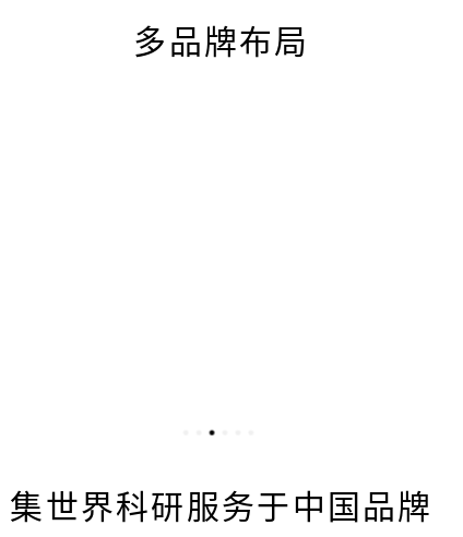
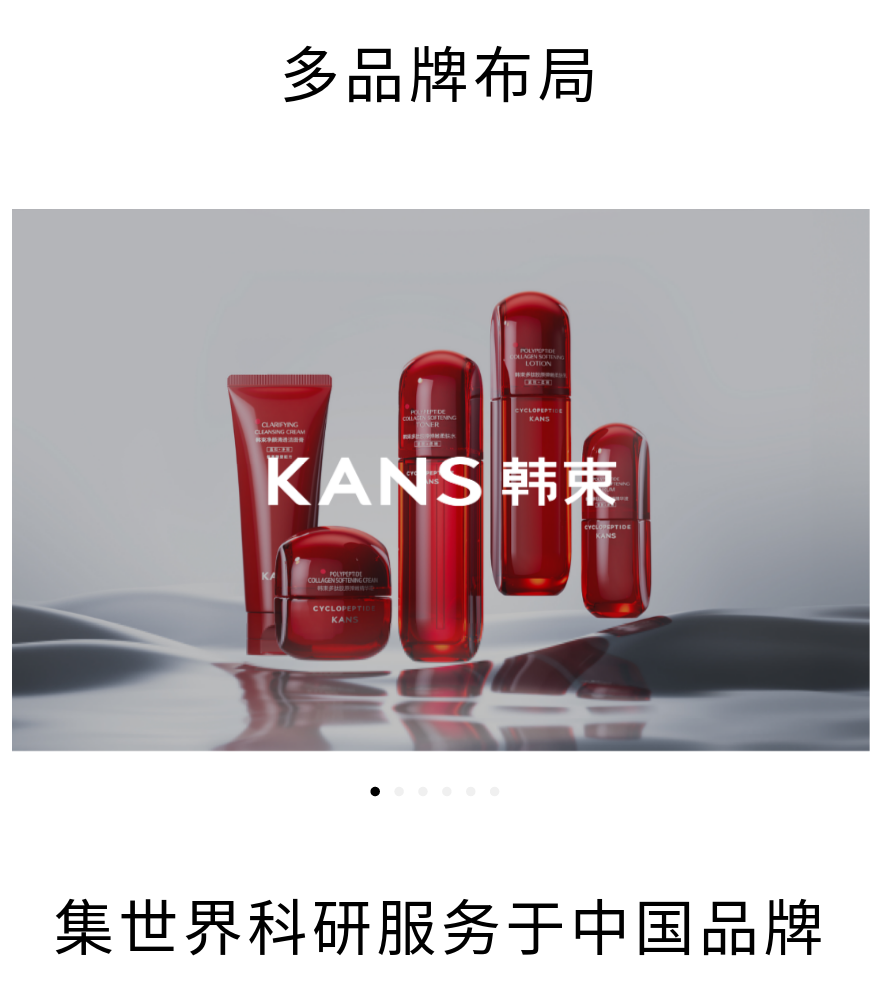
+ [image]
